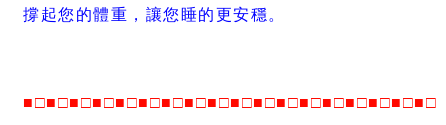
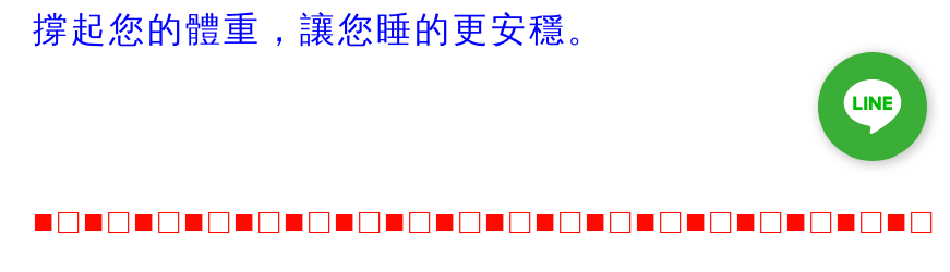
+ [image]
